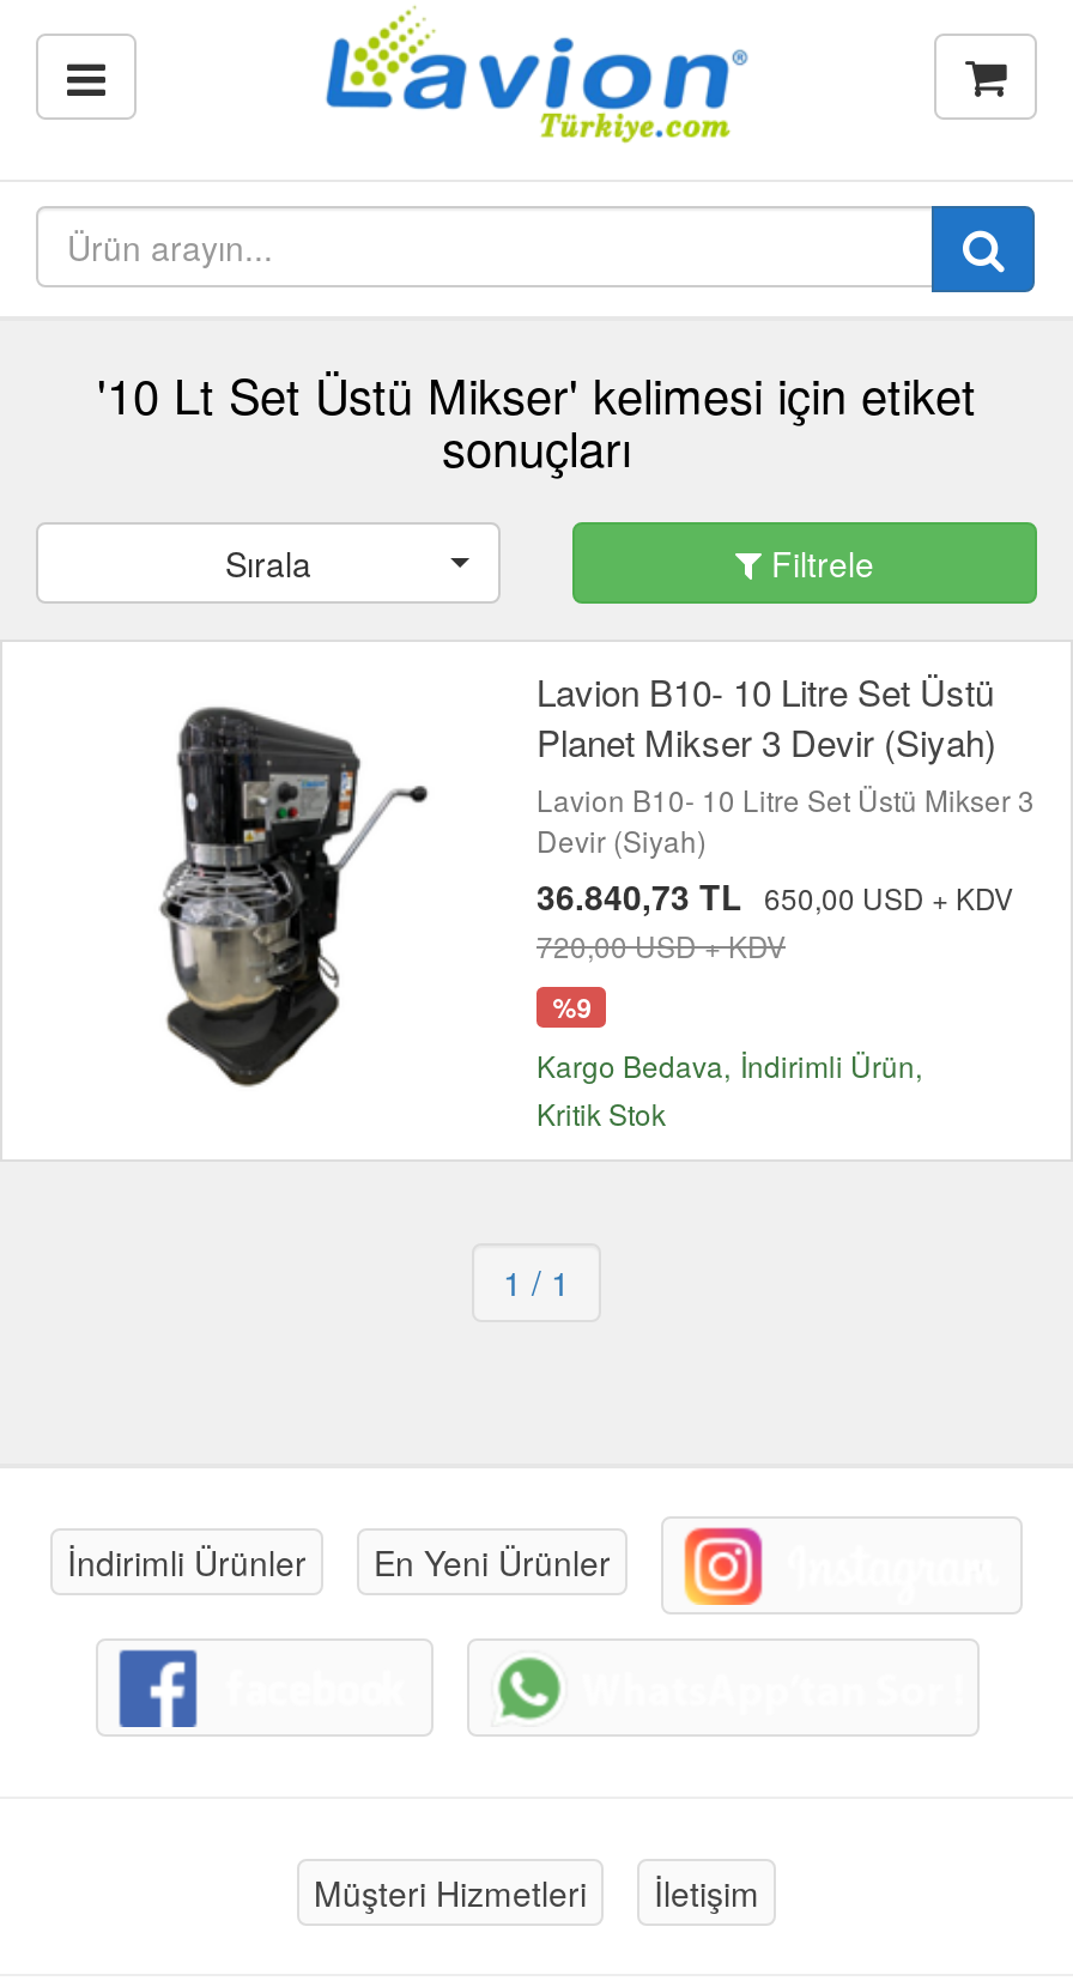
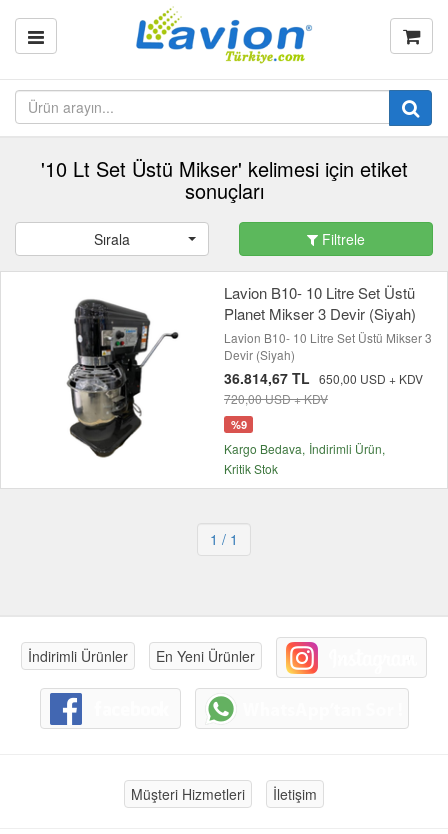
- 36.840,73 TL 650,00 USD + KDV
+ 36.814,67 TL 650,00 USD + KDV
